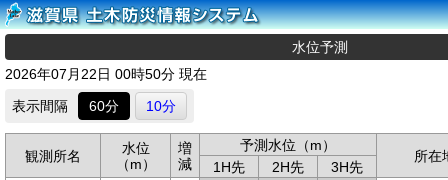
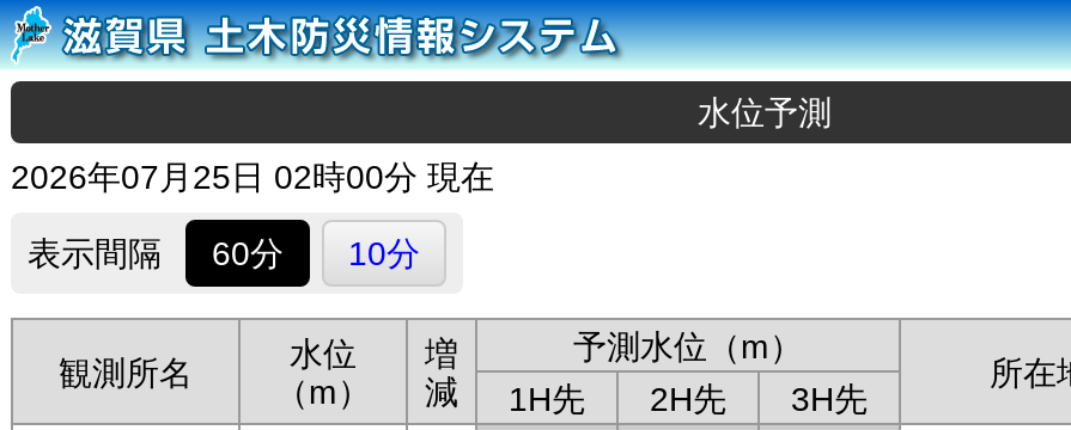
- 2026年07月22日 00時50分 現在
+ 2026年07月25日 02時00分 現在
